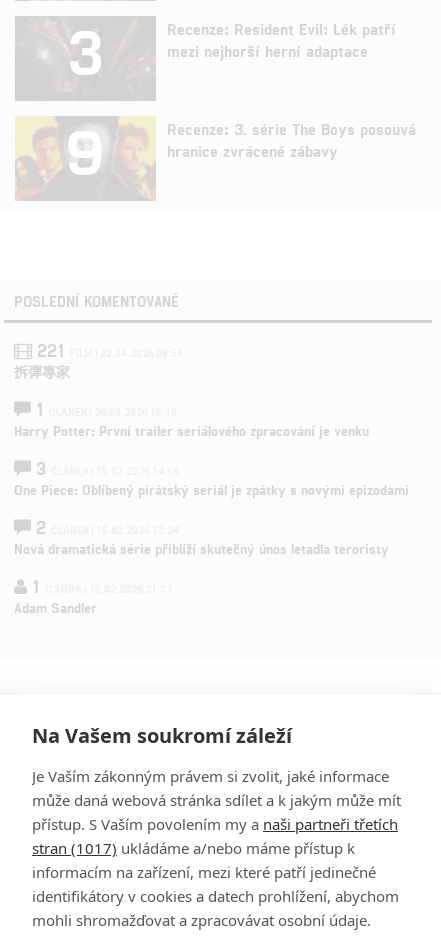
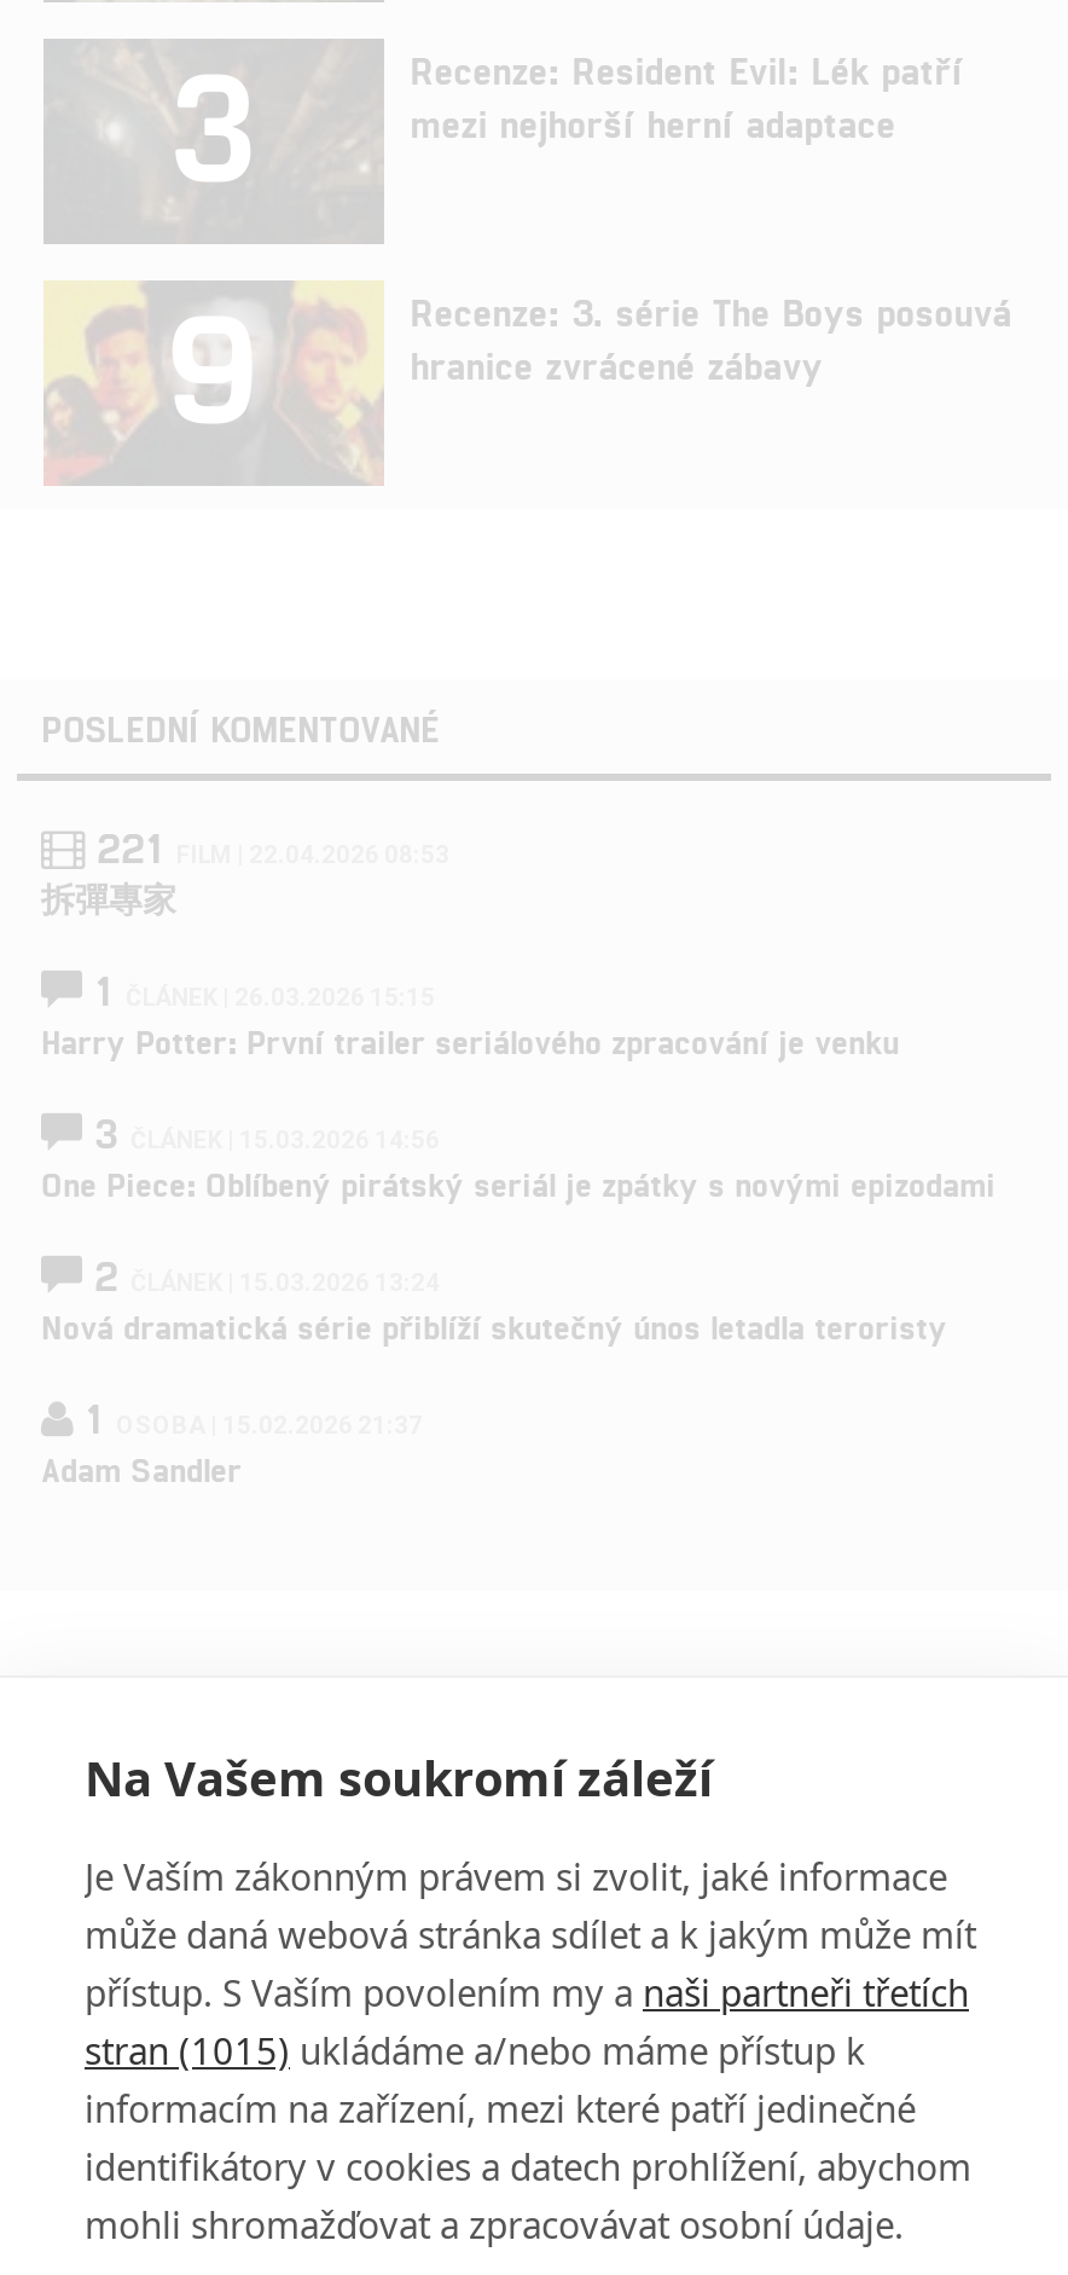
- stran (1017) ukládáme a/nebo máme přístup k
+ stran (1015) ukládáme a/nebo máme přístup k
